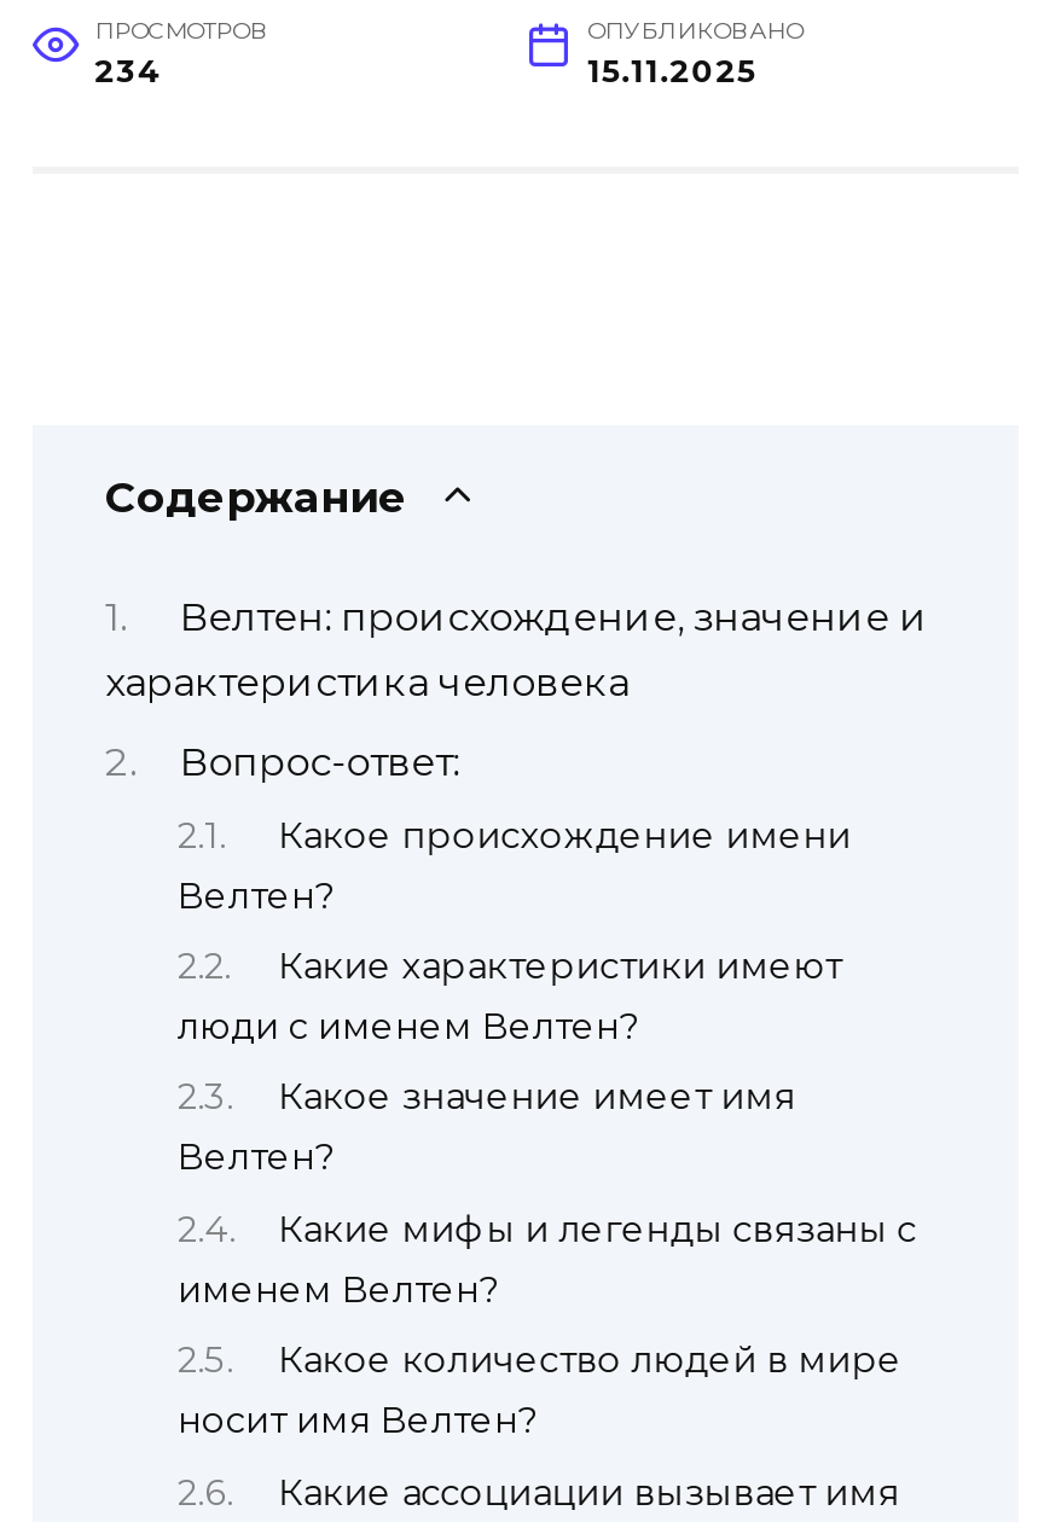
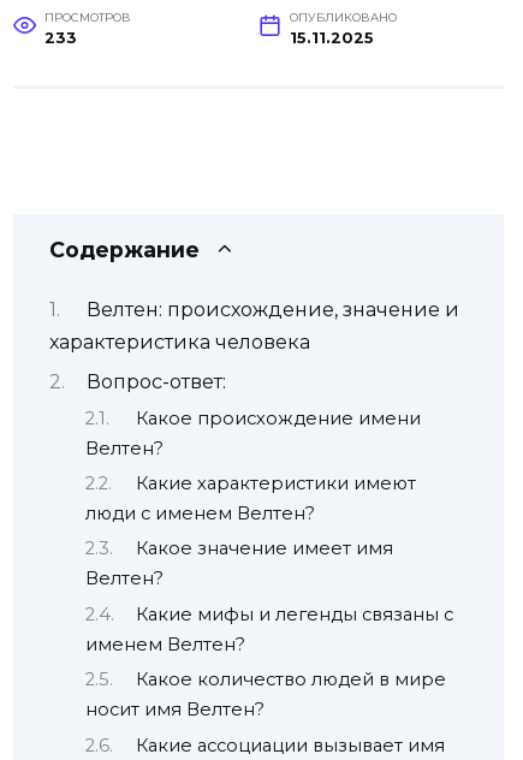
- 234
+ 233
